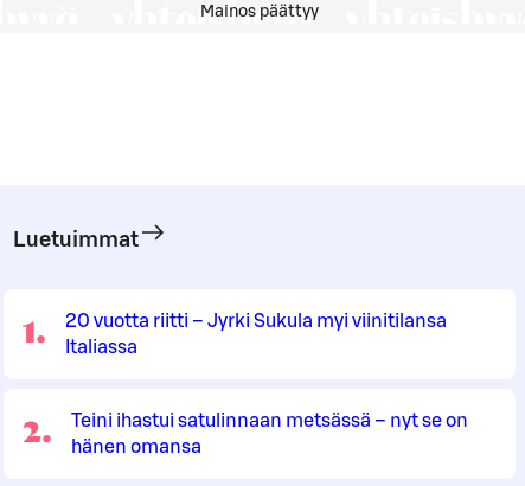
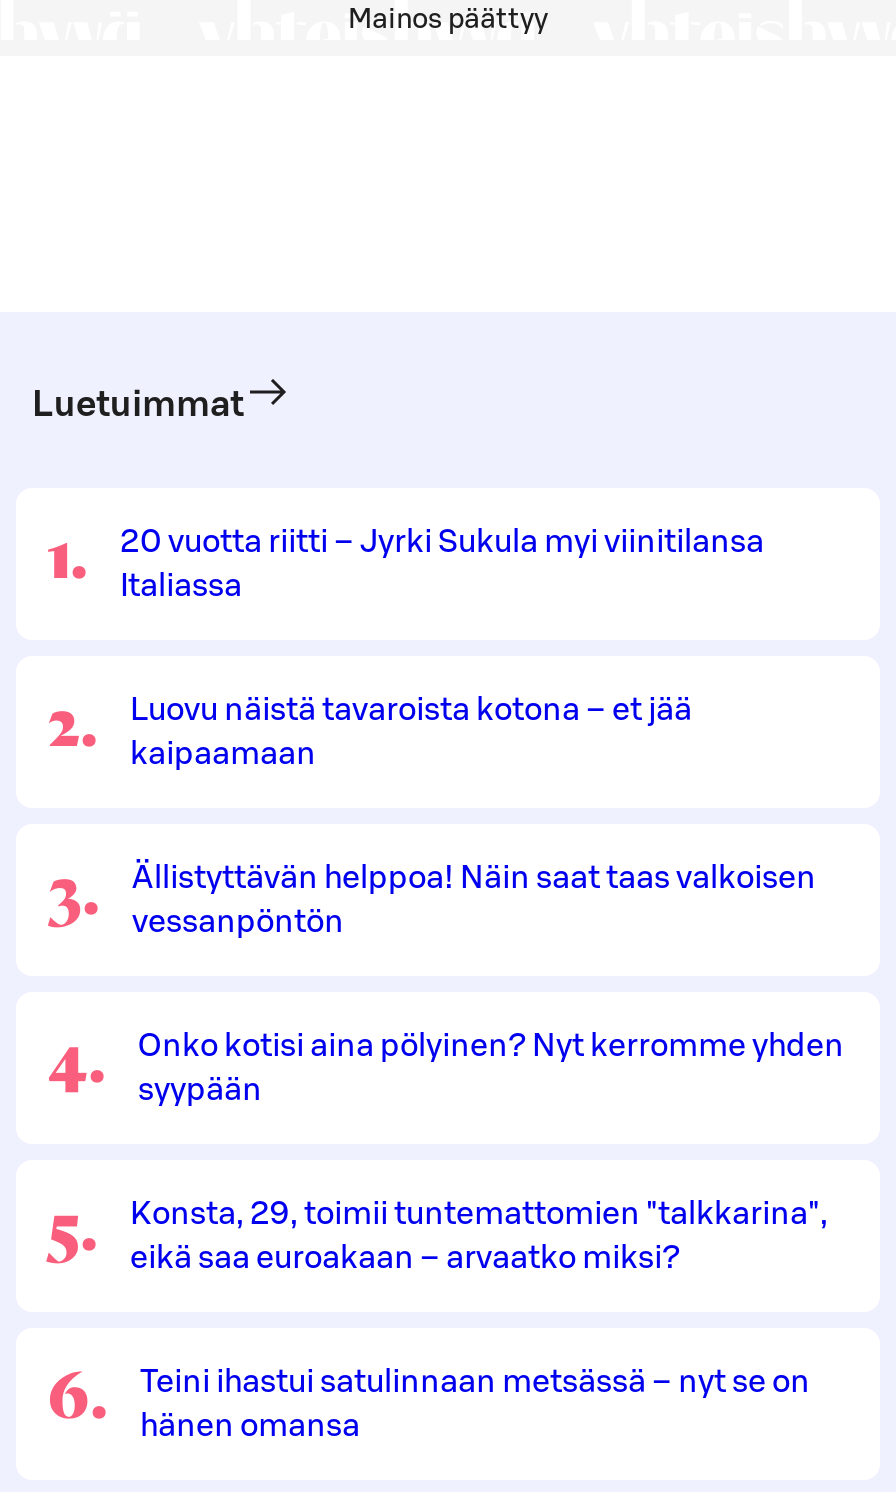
+ Luovu näistä tavaroista kotona – et jää
+ kaipaamaan
+ 3.
+ Ällistyttävän helppoa! Näin saat taas valkoisen
+ vessanpöntön
+ 4.
+ Onko kotisi aina pölyinen? Nyt kerromme yhden
+ syypään
+ 5.
+ Konsta, 29, toimii tuntemattomien "talkkarina",
+ eikä saa euroakaan – arvaatko miksi?
+ 6.
